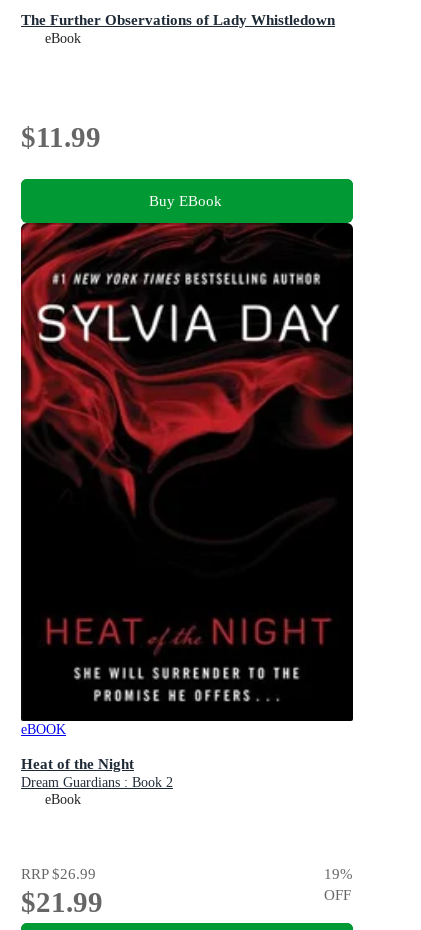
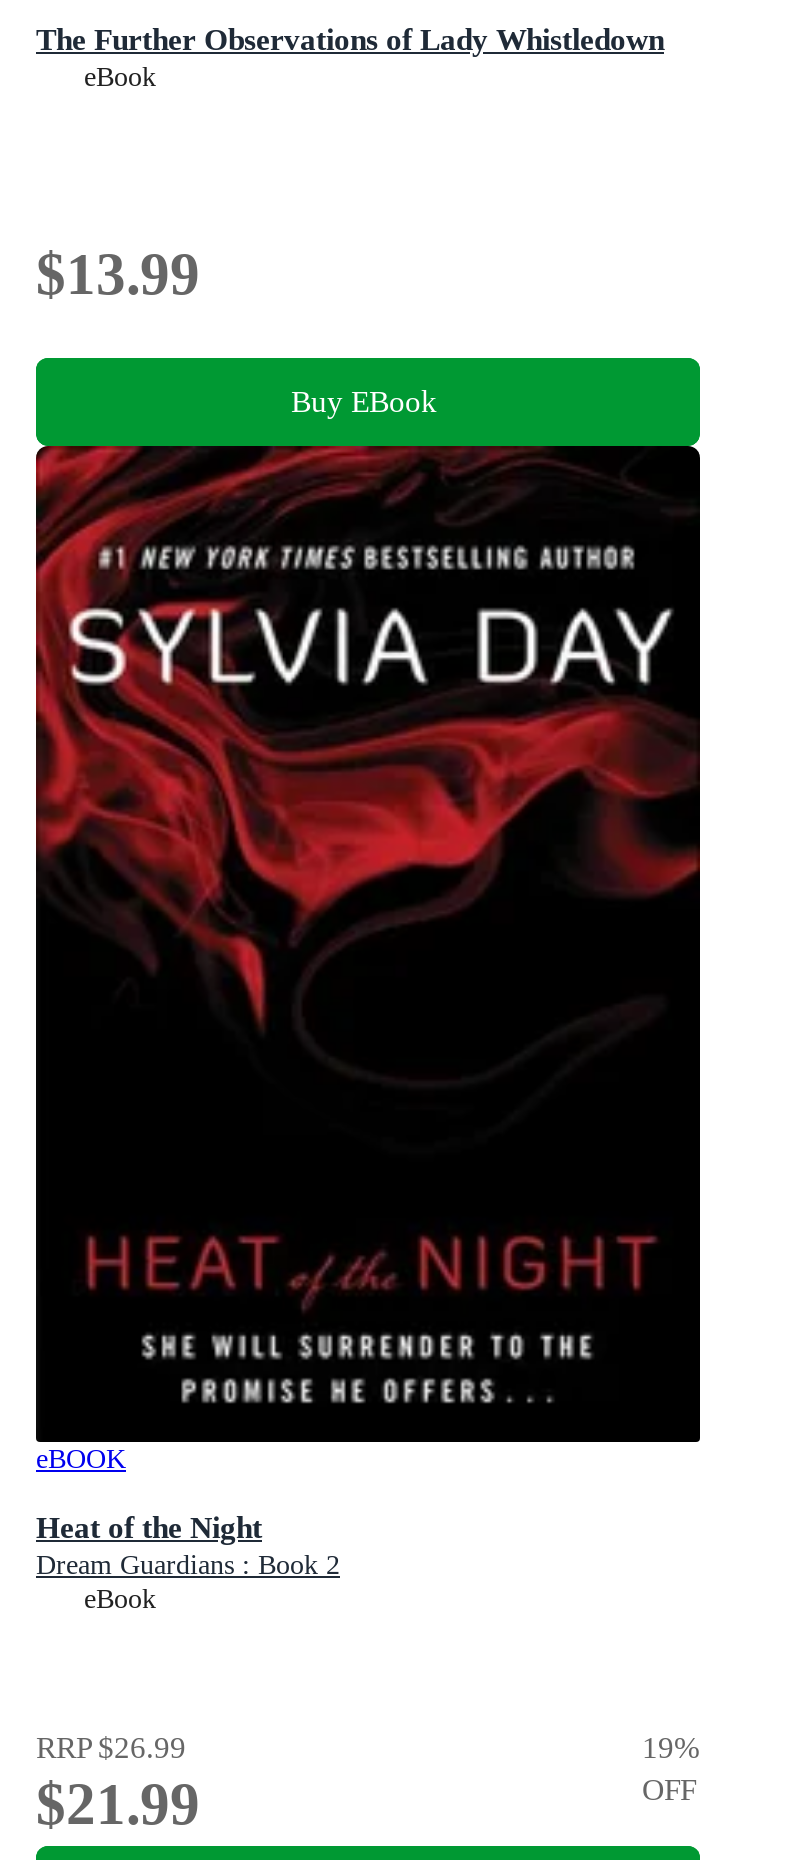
- $11.99
+ $13.99
